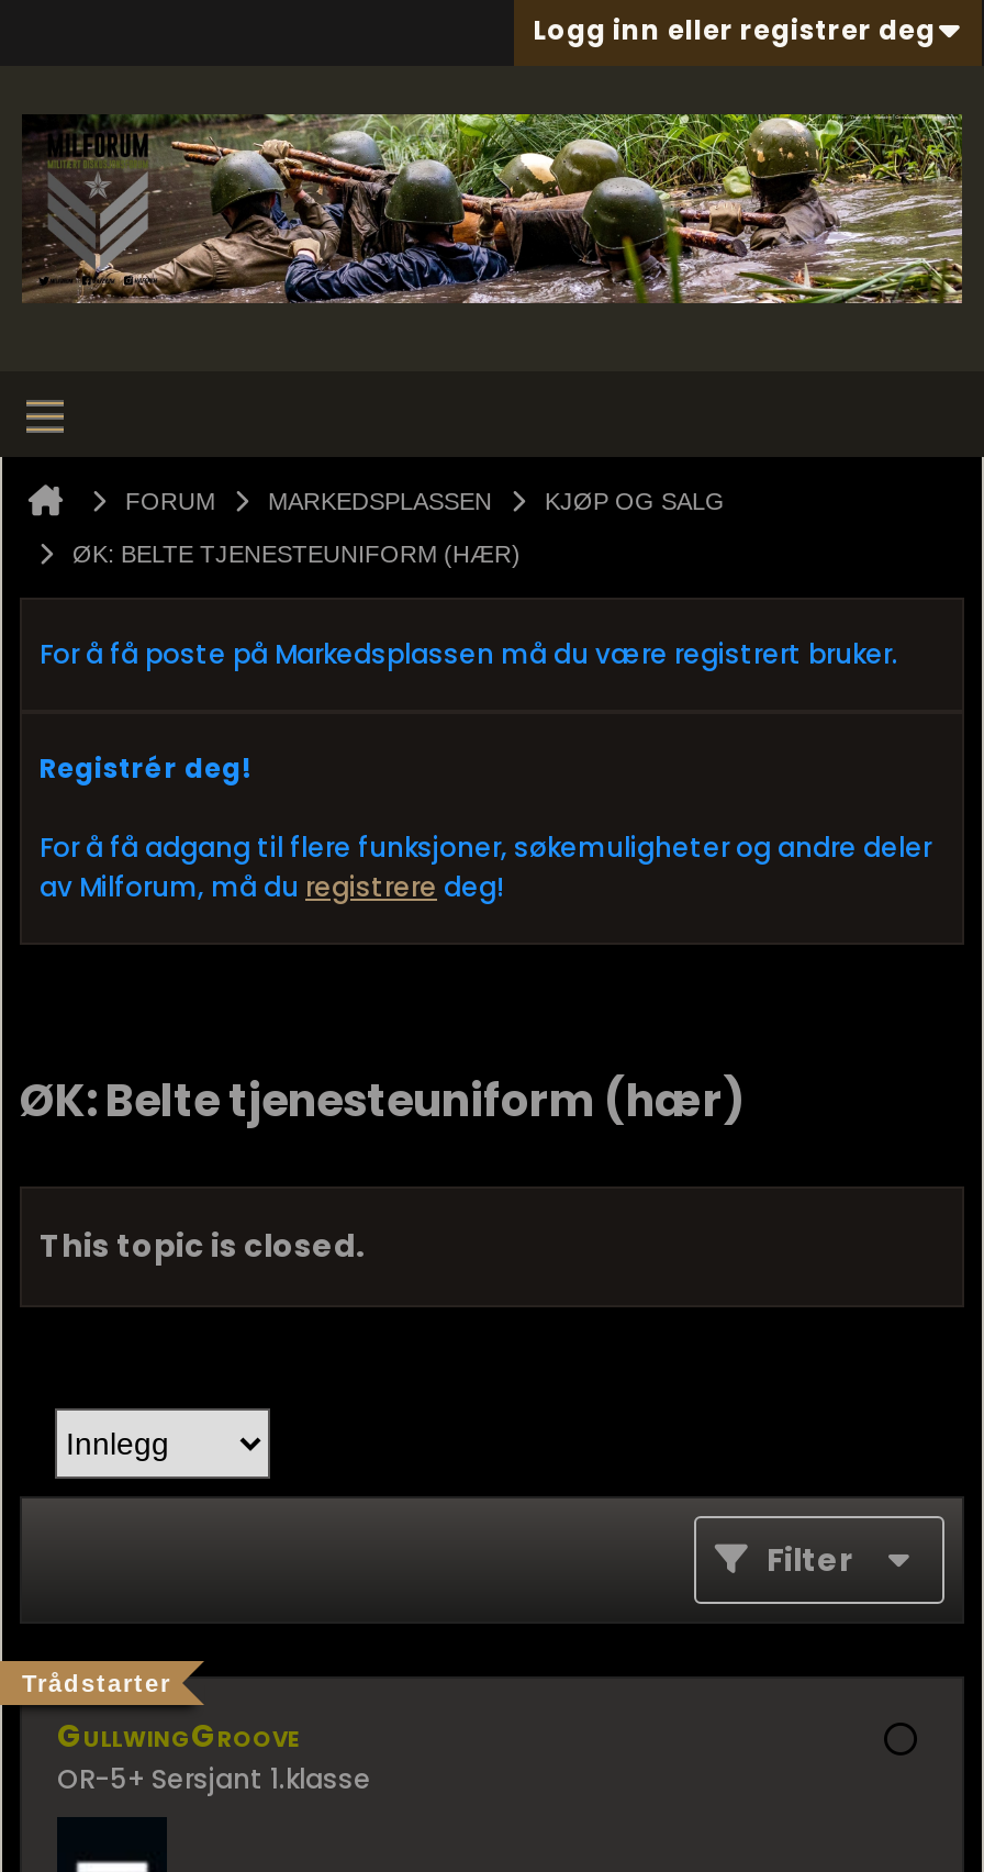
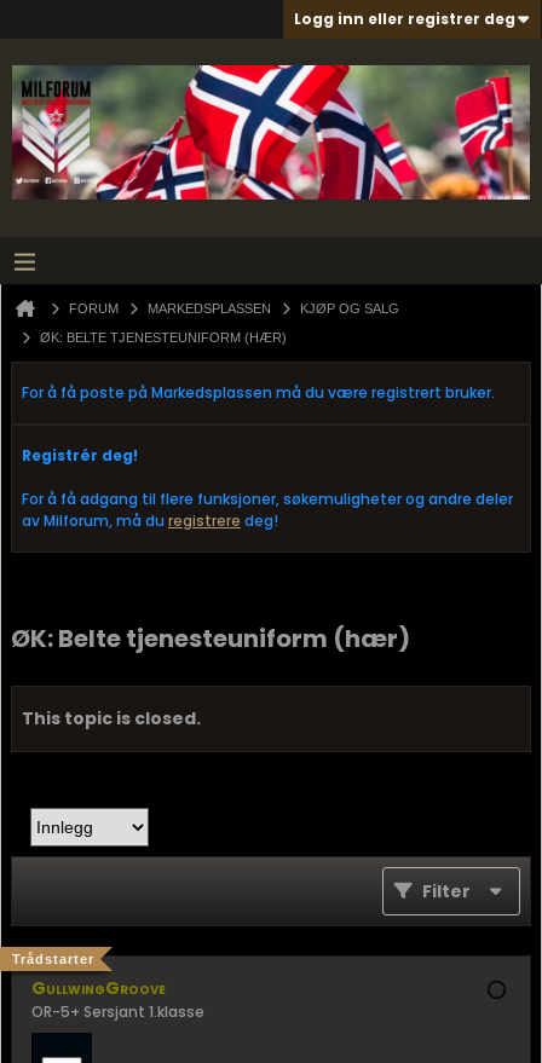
- [image]
+ [image]
